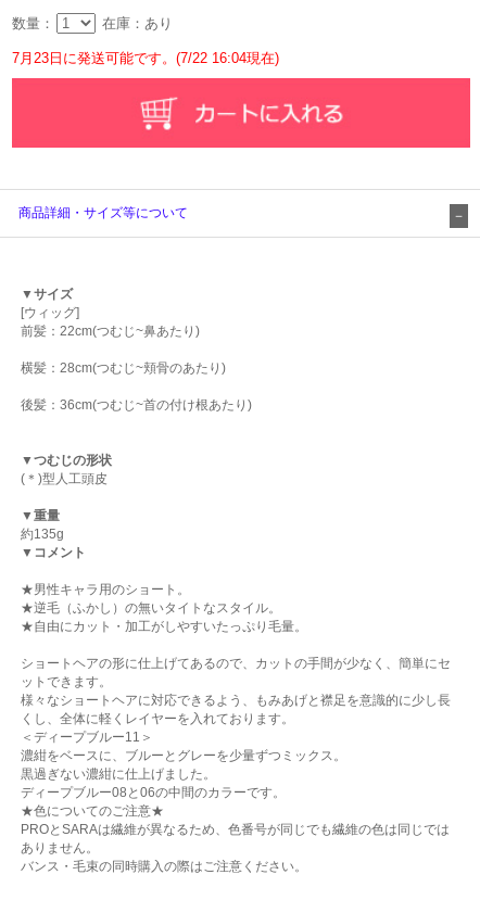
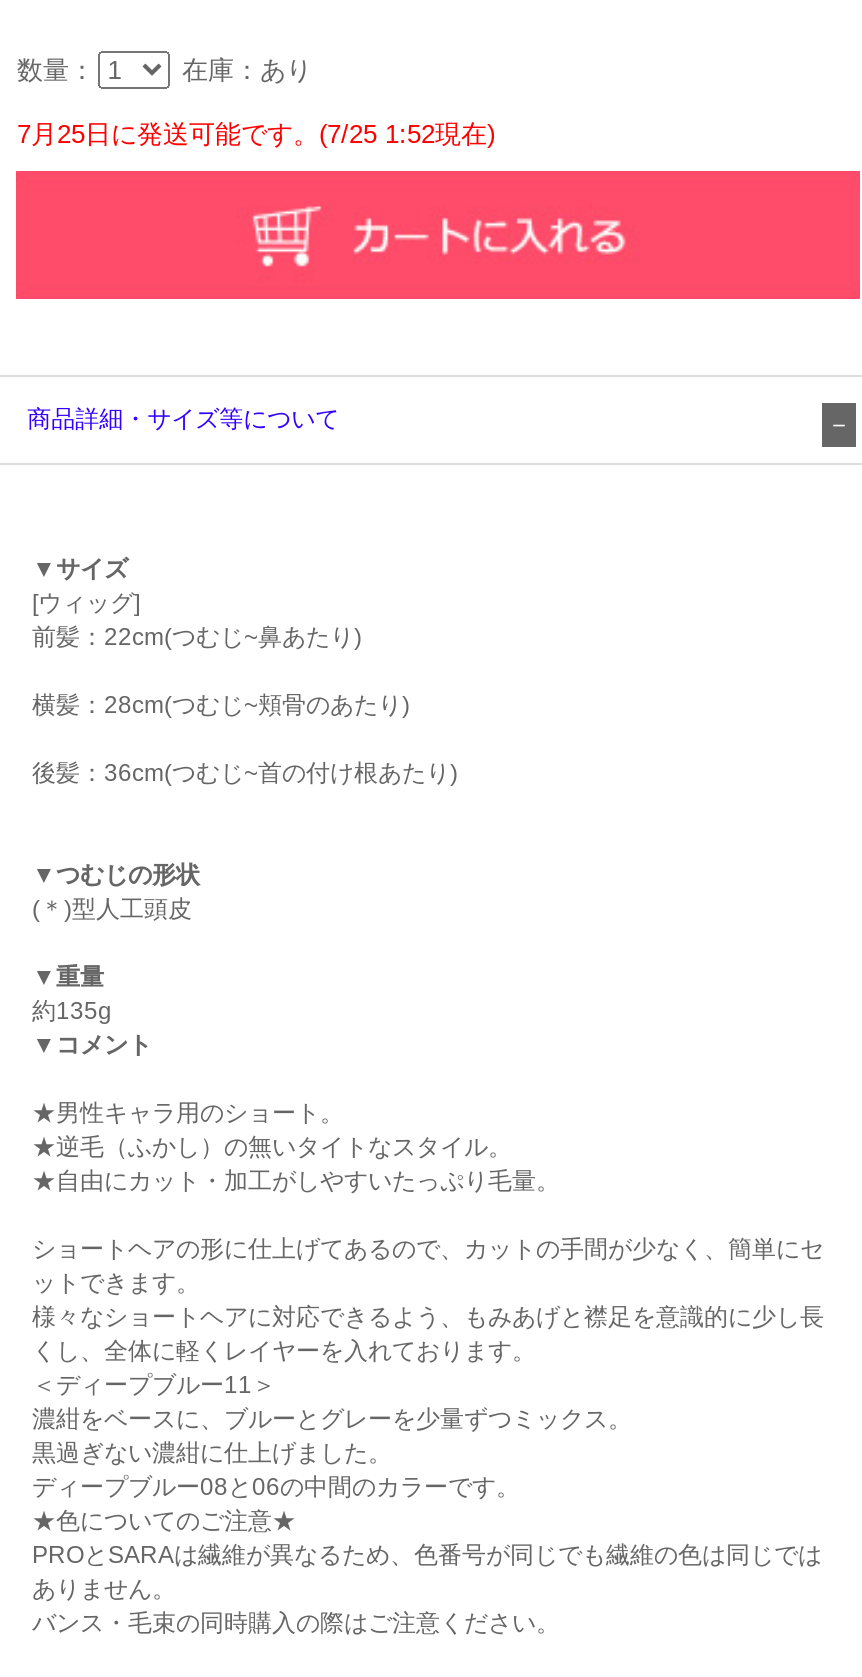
- 7月23日に発送可能です。(7/22 16:04現在)
+ 7月25日に発送可能です。(7/25 1:52現在)
